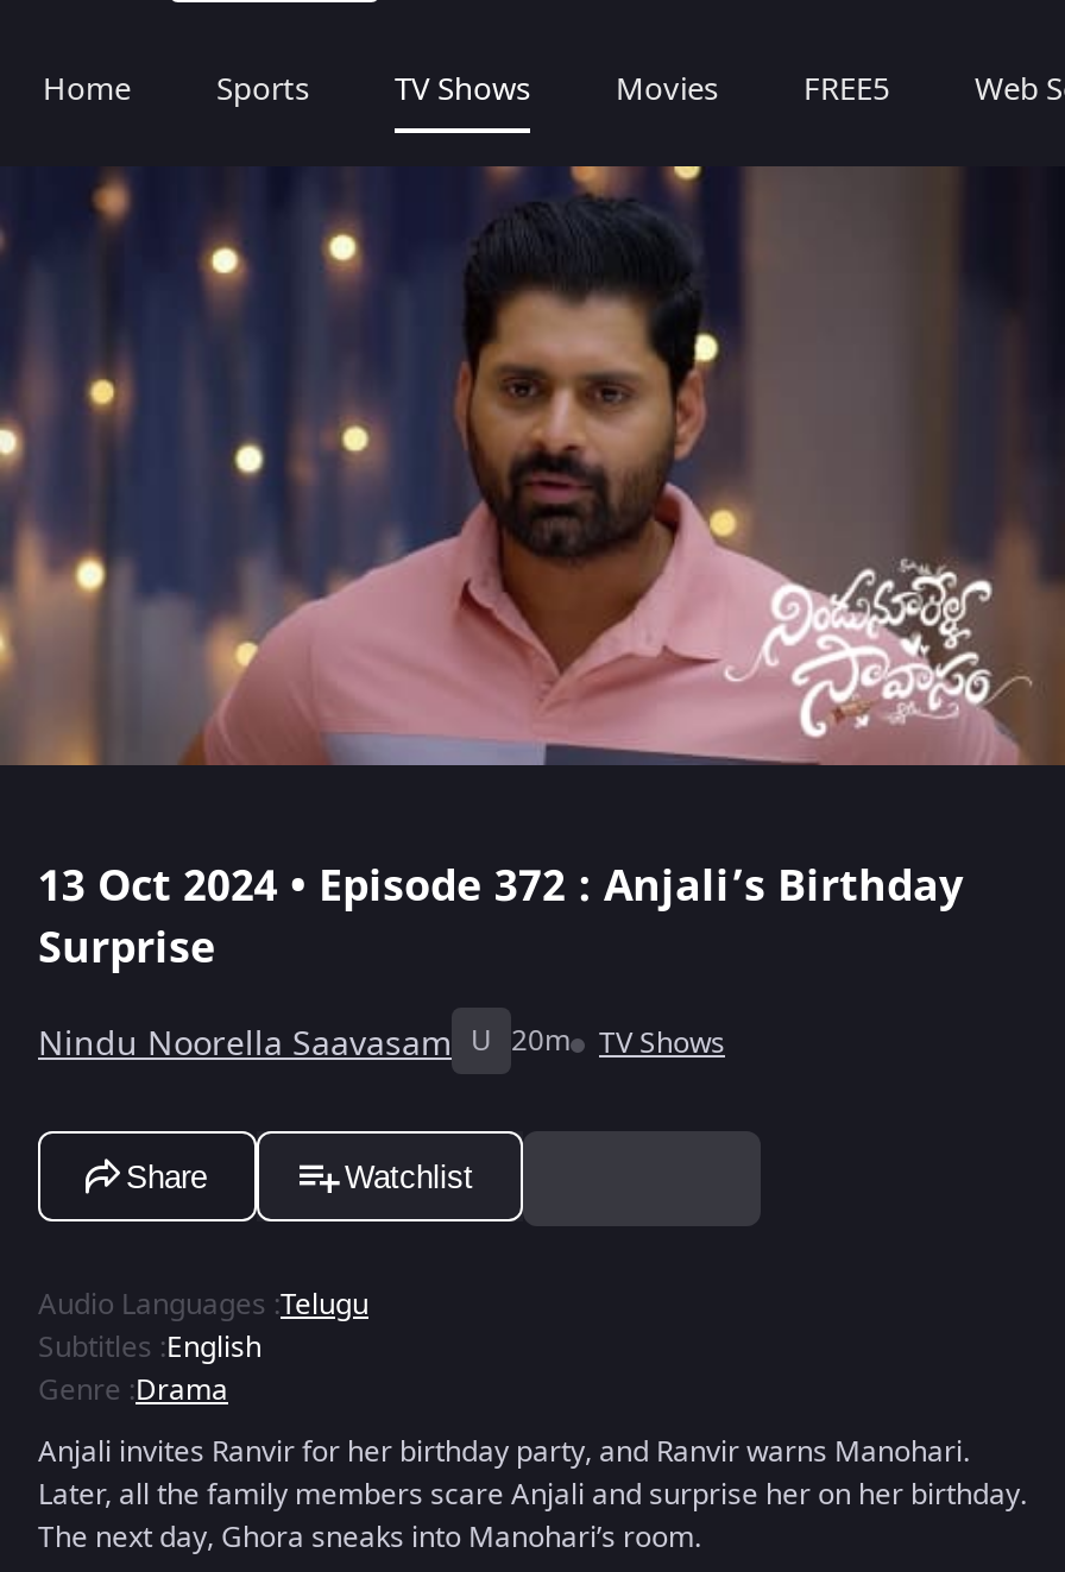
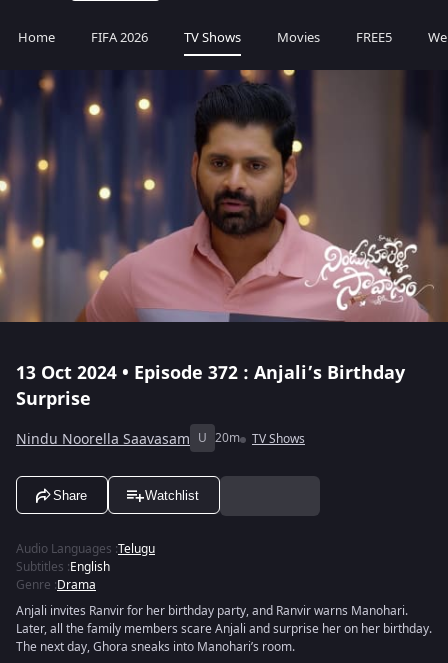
- Sports
+ FIFA 2026
